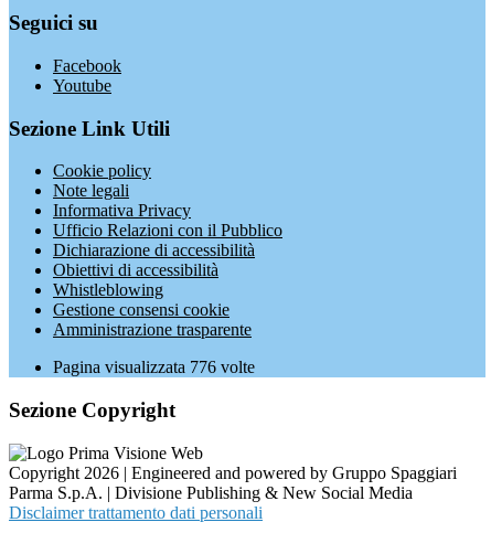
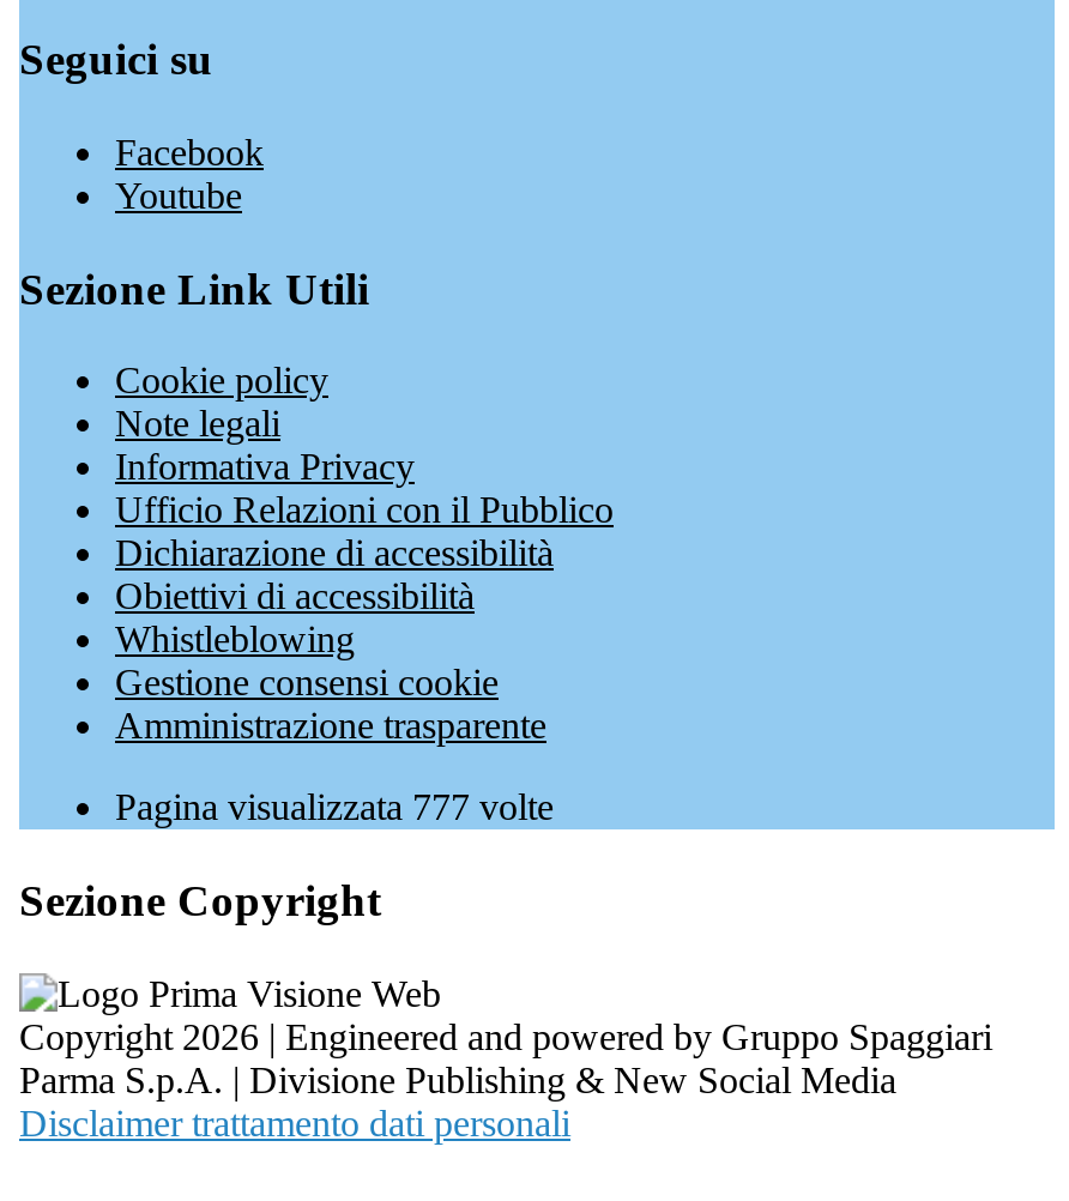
- Pagina visualizzata 776 volte
+ Pagina visualizzata 777 volte
